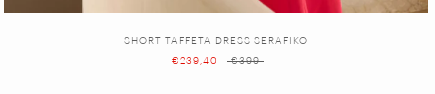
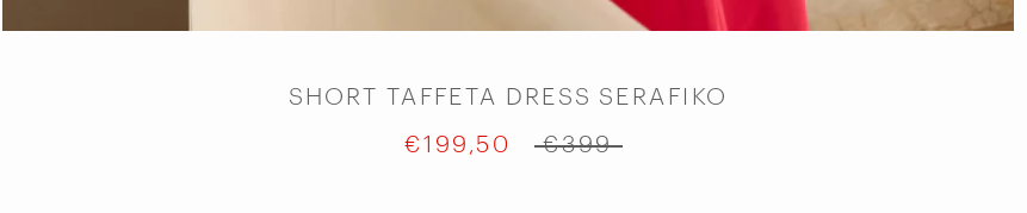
- €239,40
+ €199,50
